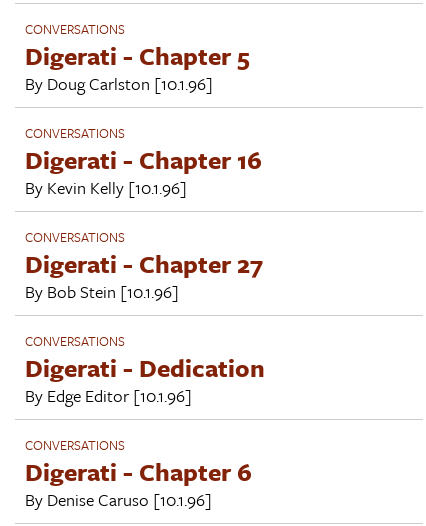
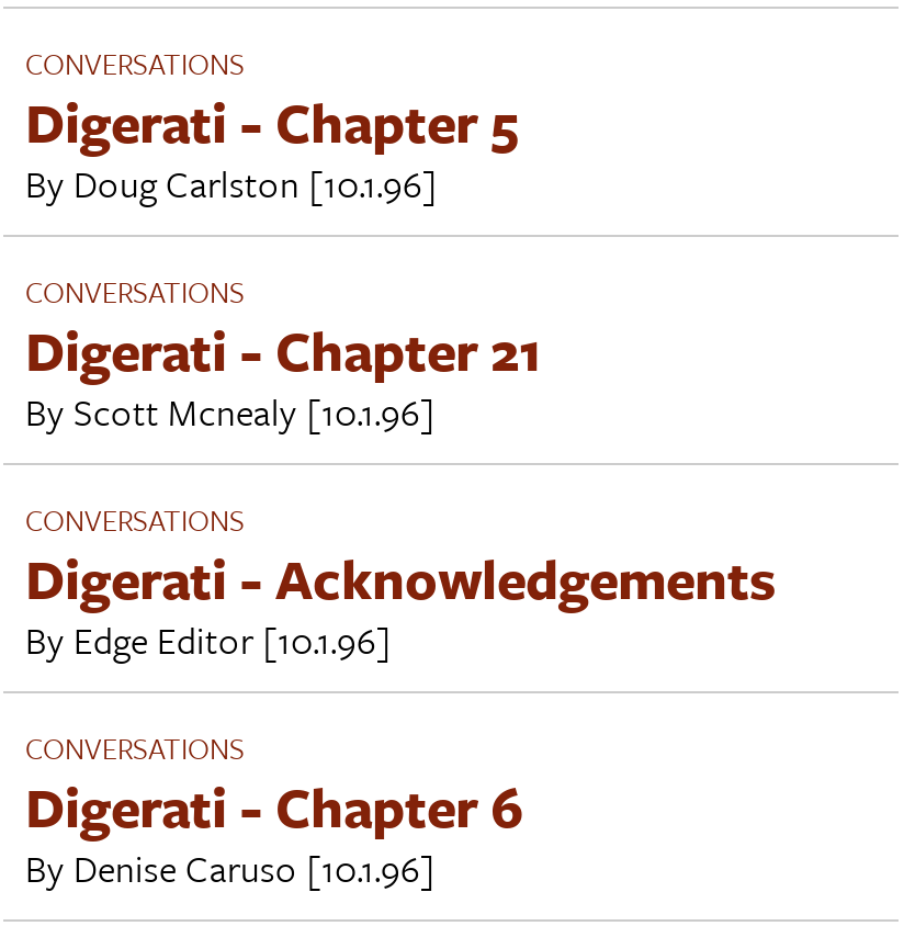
- Digerati - Chapter 16
+ Digerati - Chapter 21

- By Kevin Kelly [10.1.96]
+ By Scott Mcnealy [10.1.96]

- Digerati - Chapter 27
- By Bob Stein [10.1.96]
- CONVERSATIONS
- Digerati - Dedication
+ Digerati - Acknowledgements
